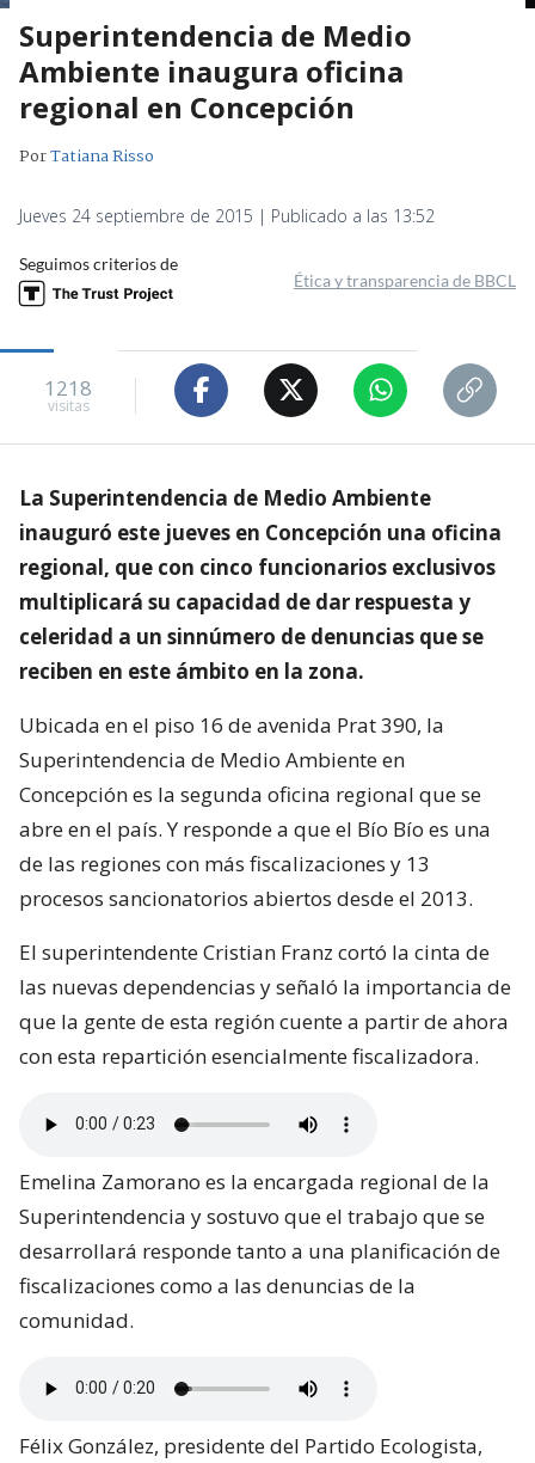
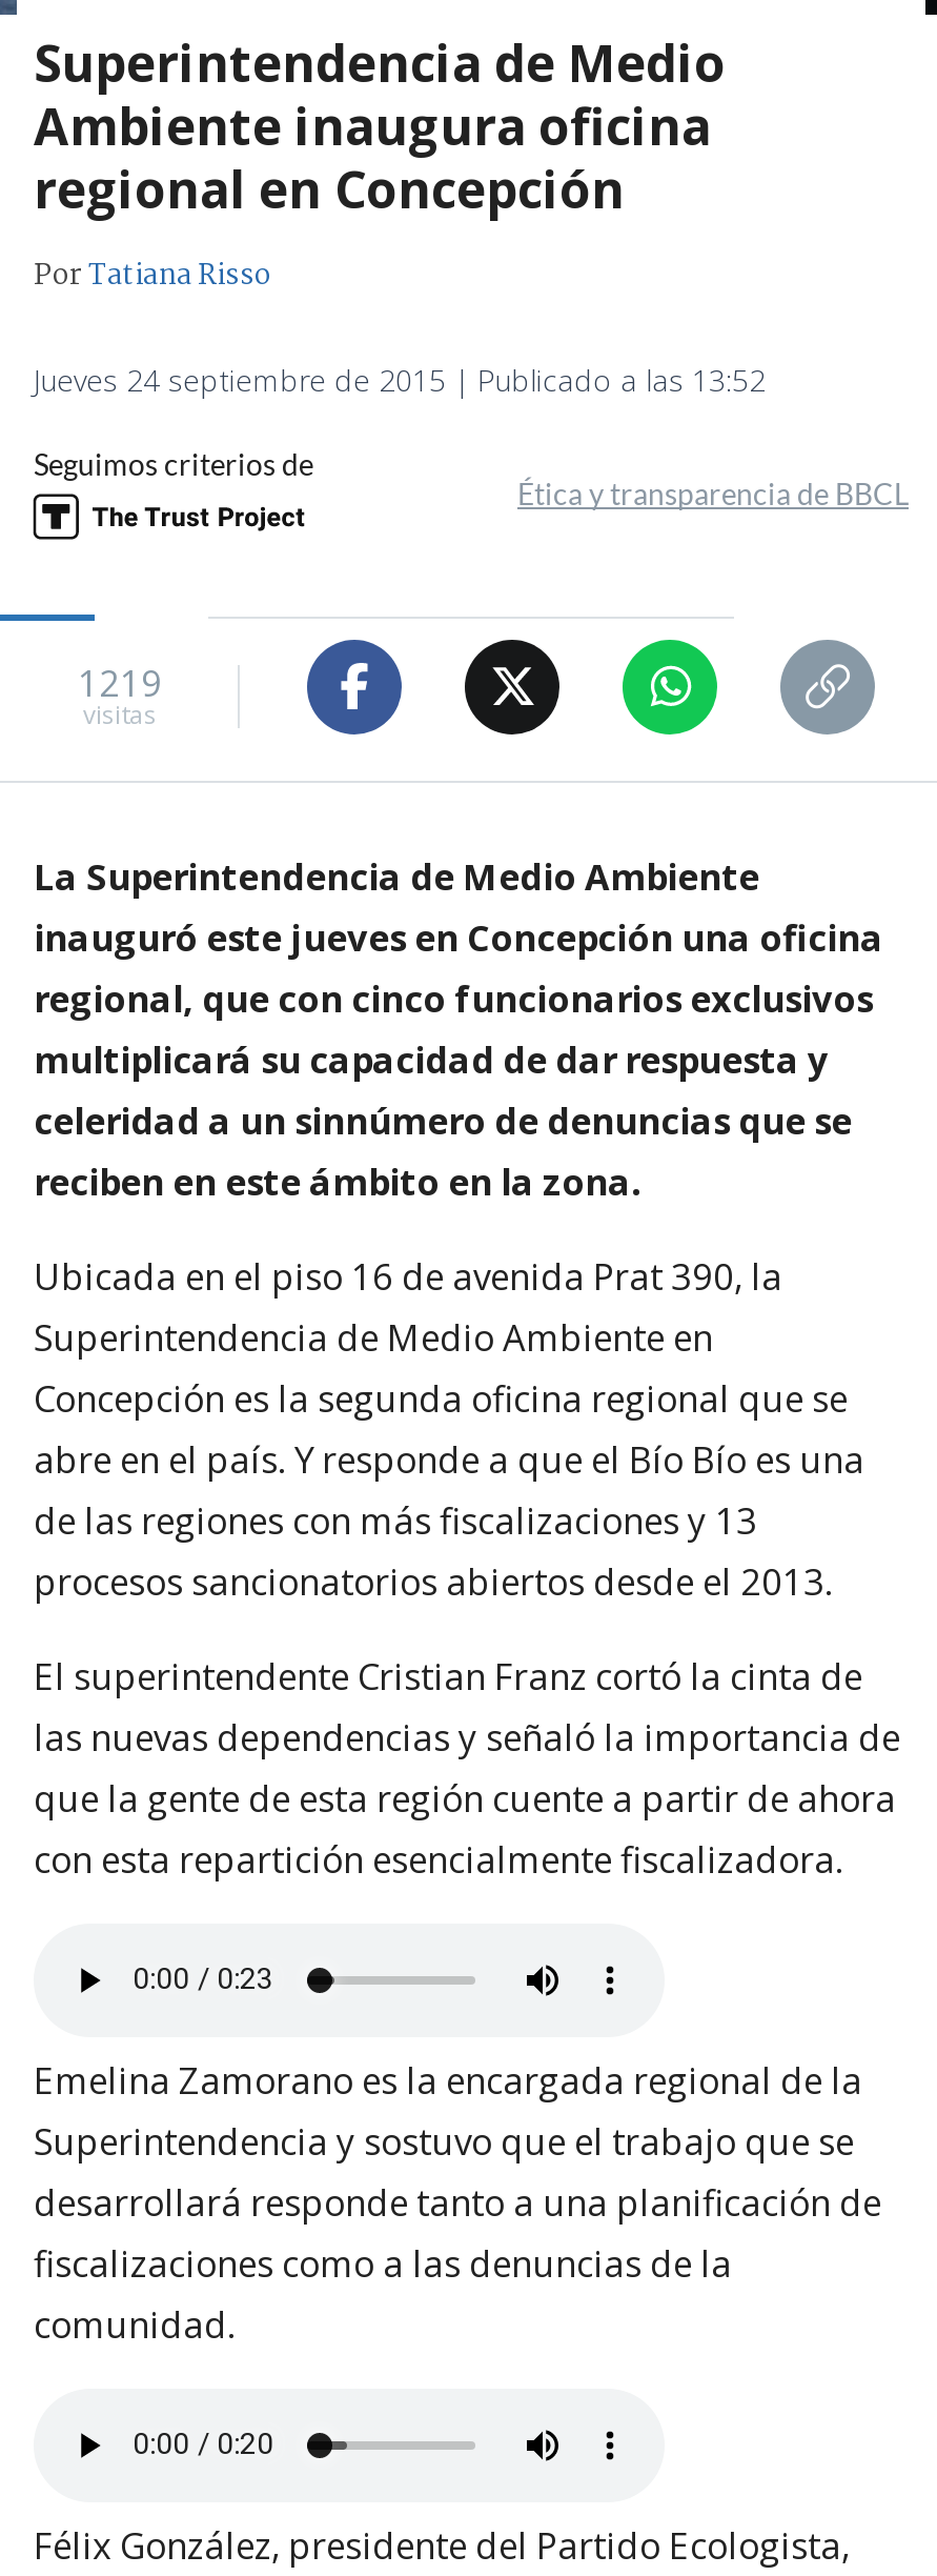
- 1218
+ 1219
